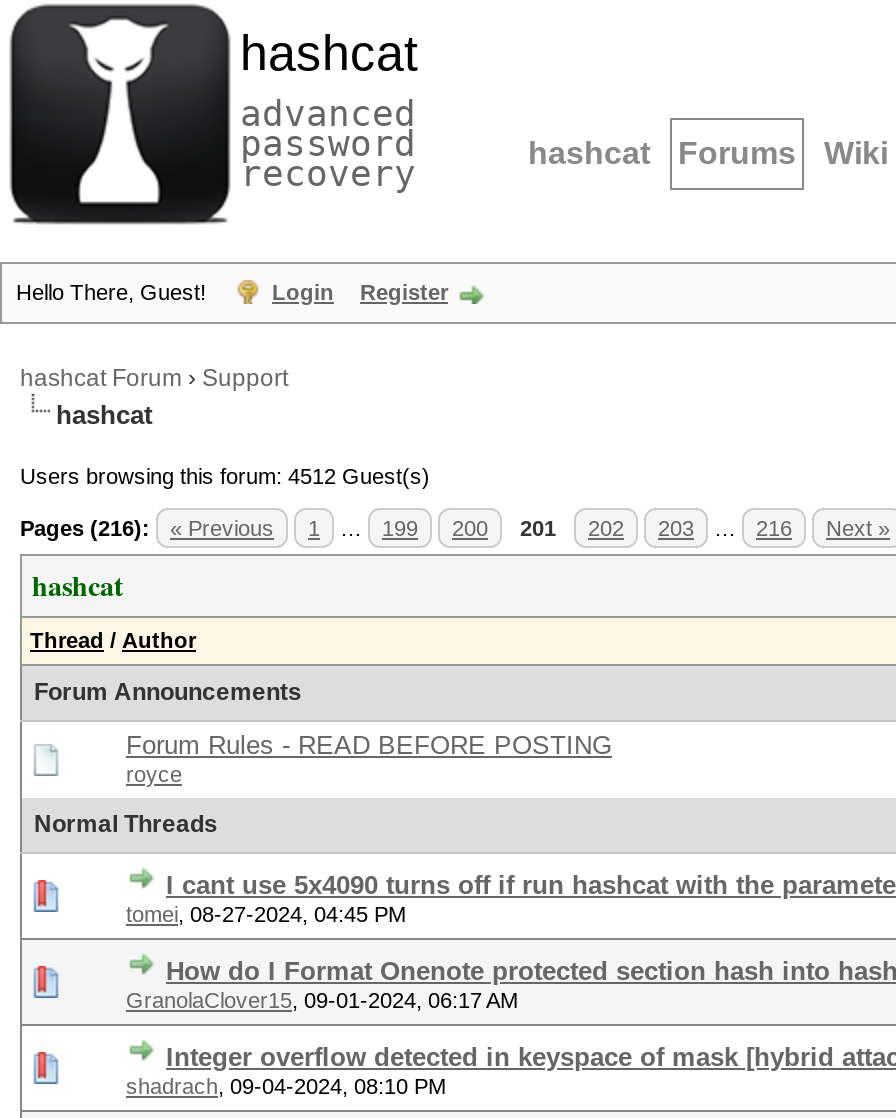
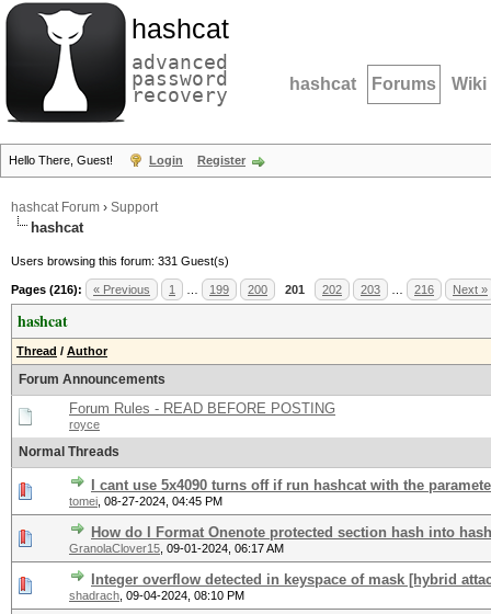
- Users browsing this forum: 4512 Guest(s)
+ Users browsing this forum: 331 Guest(s)
